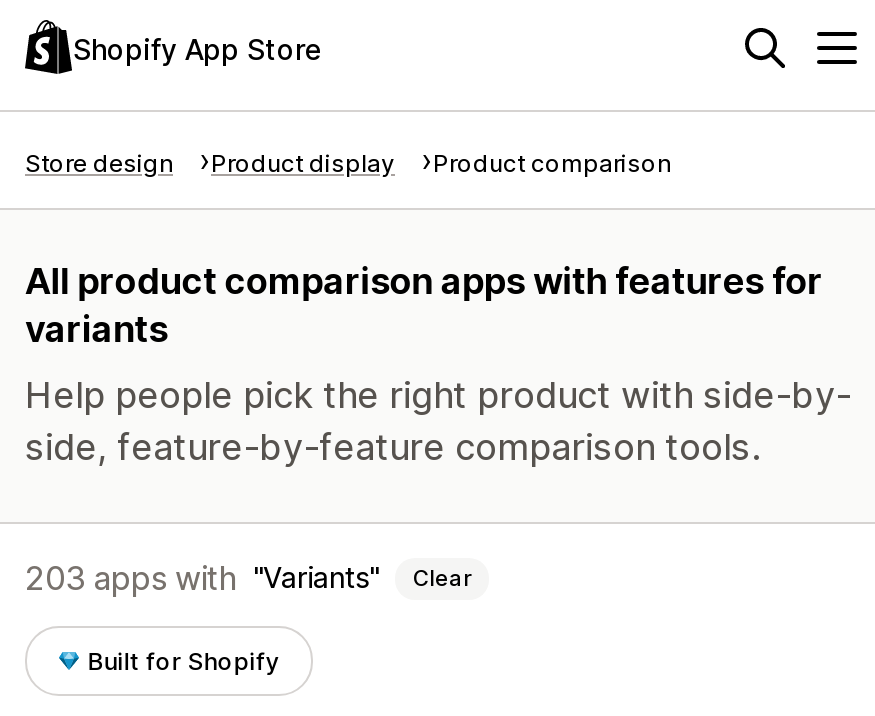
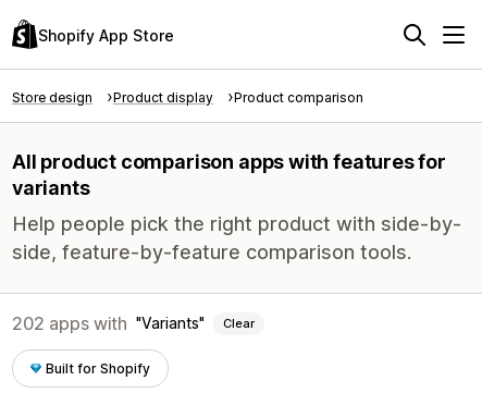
- 203 apps with Variants Clear
+ 202 apps with Variants Clear
